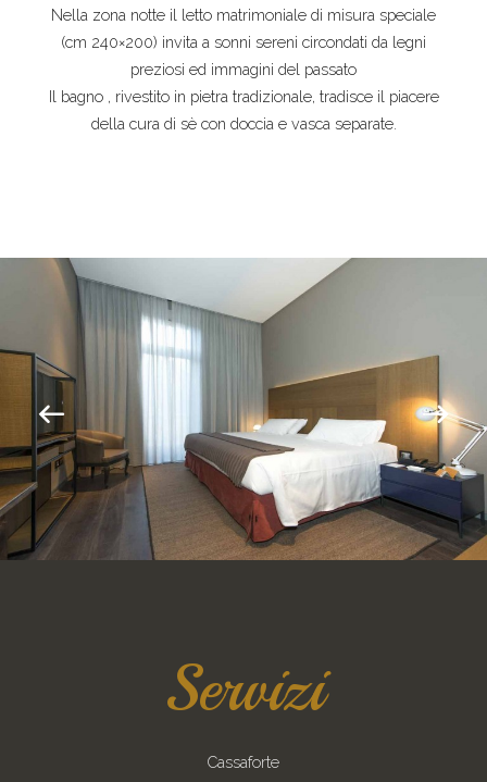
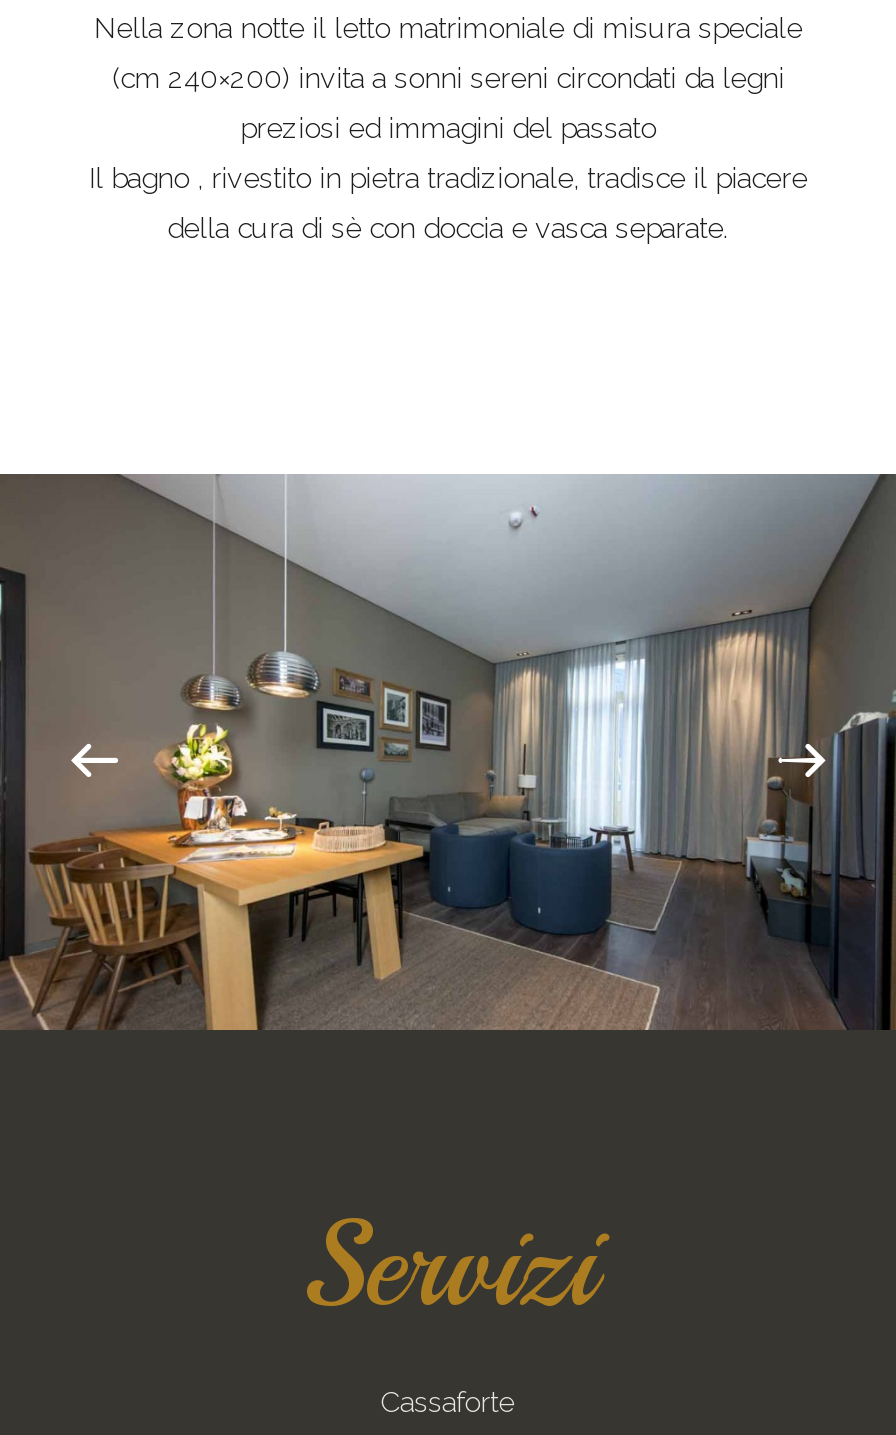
- [image]
+ [image]
